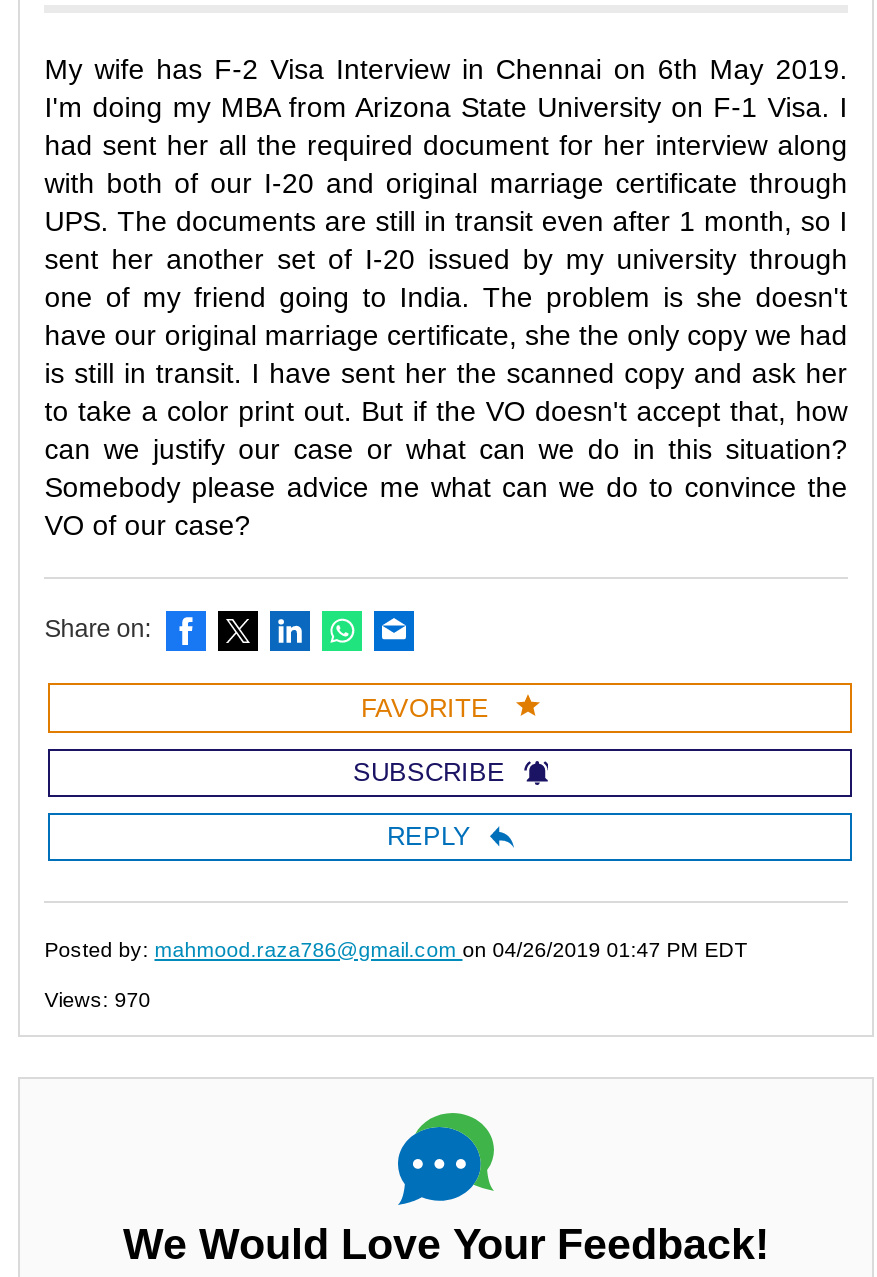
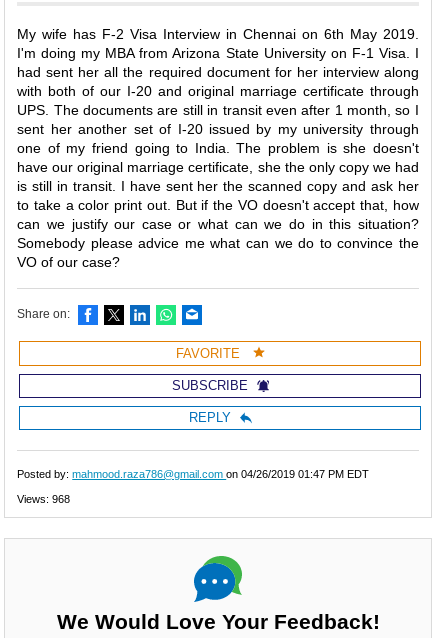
- Views: 970
+ Views: 968
